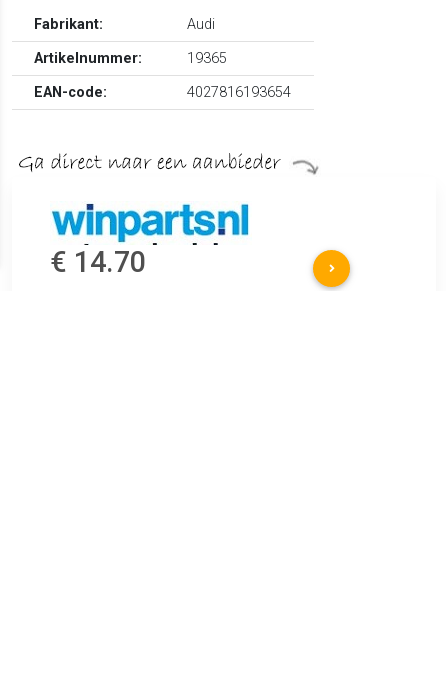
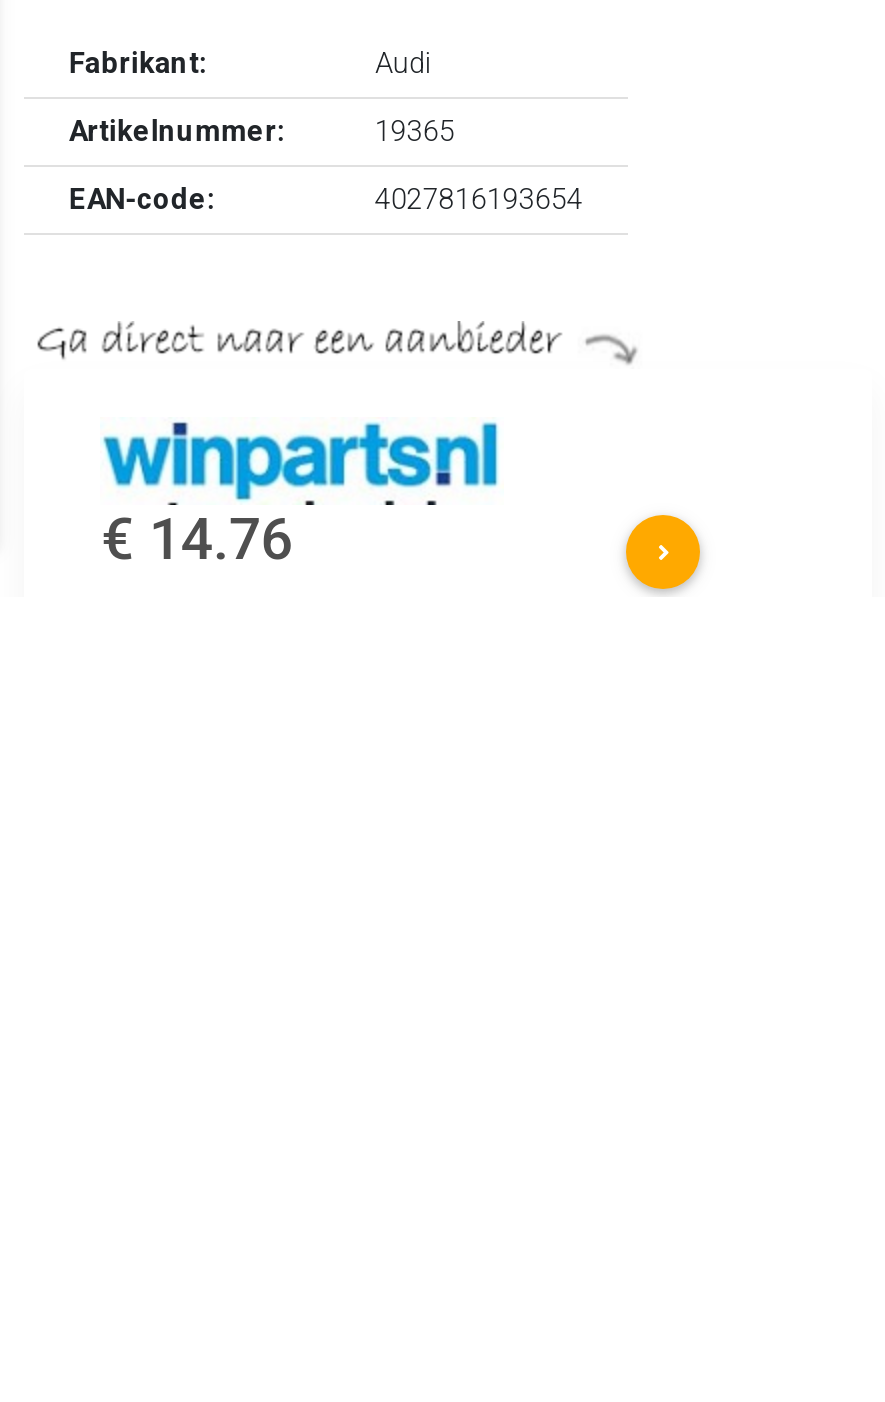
- € 14.70
+ € 14.76
